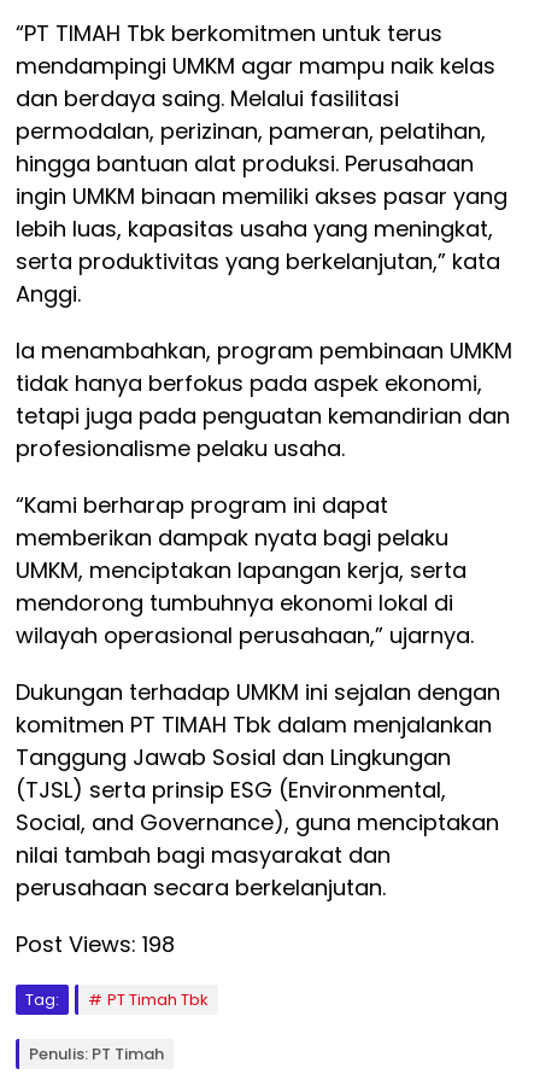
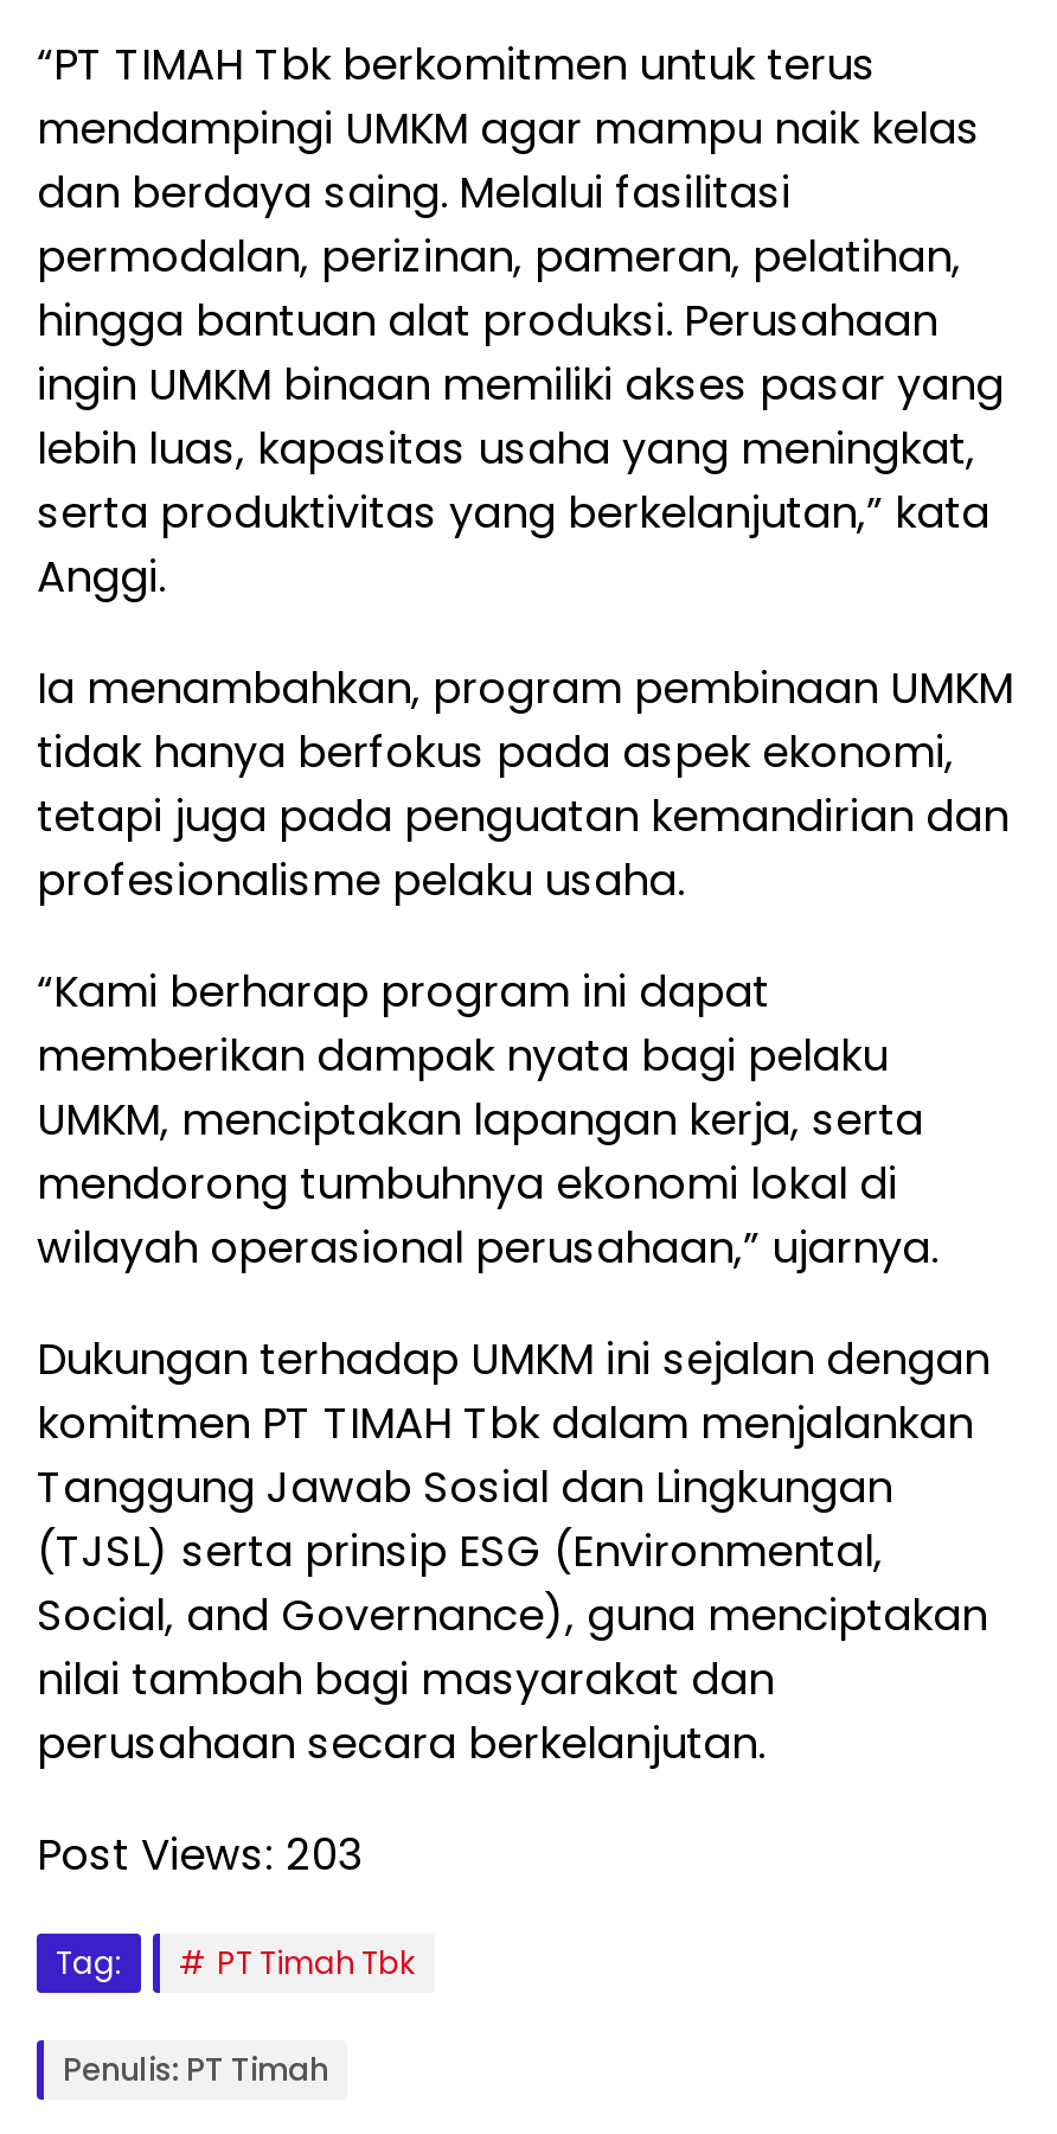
- Post Views: 198
+ Post Views: 203
